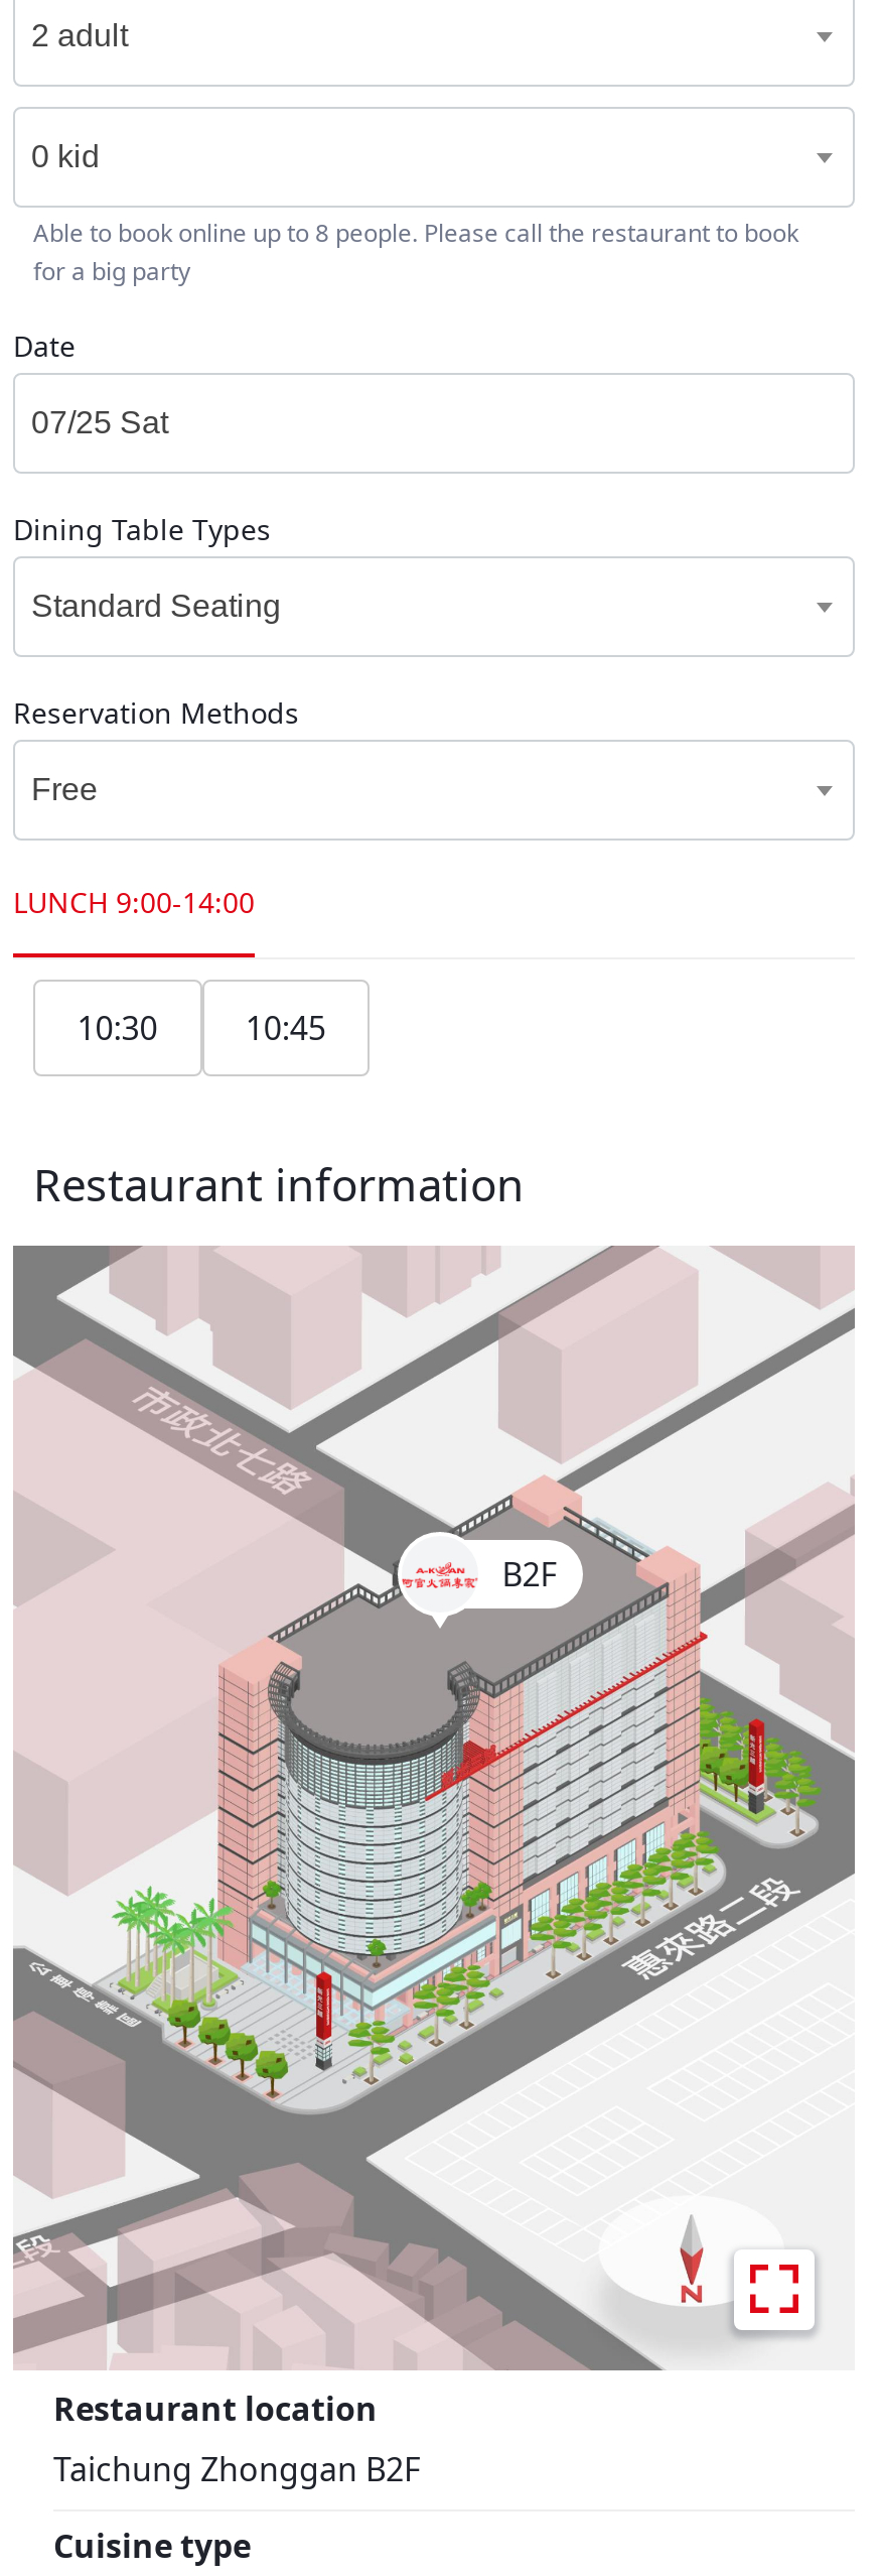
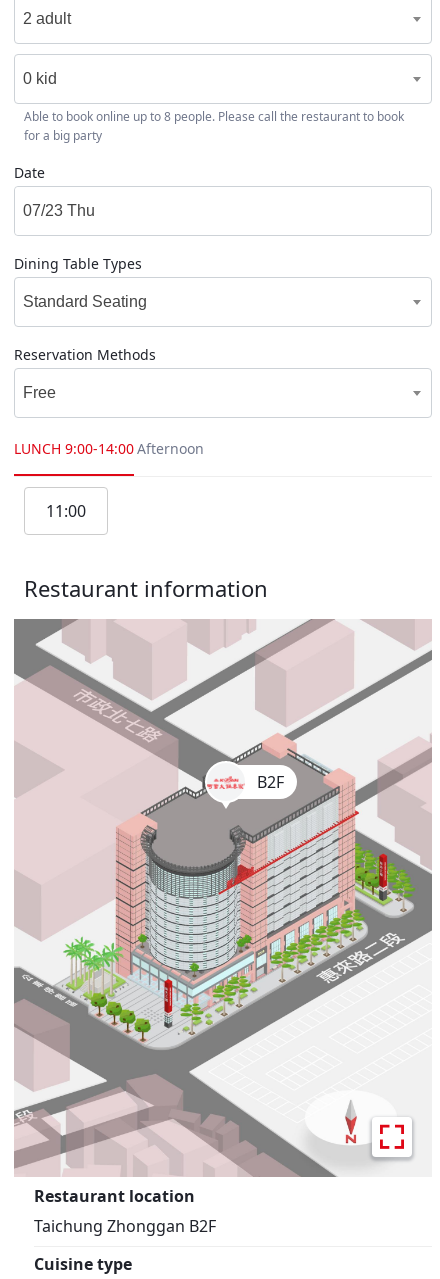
- LUNCH 9:00-14:00
+ LUNCH 9:00-14:00 Afternoon

- 10:30
- 10:45
+ 11:00
